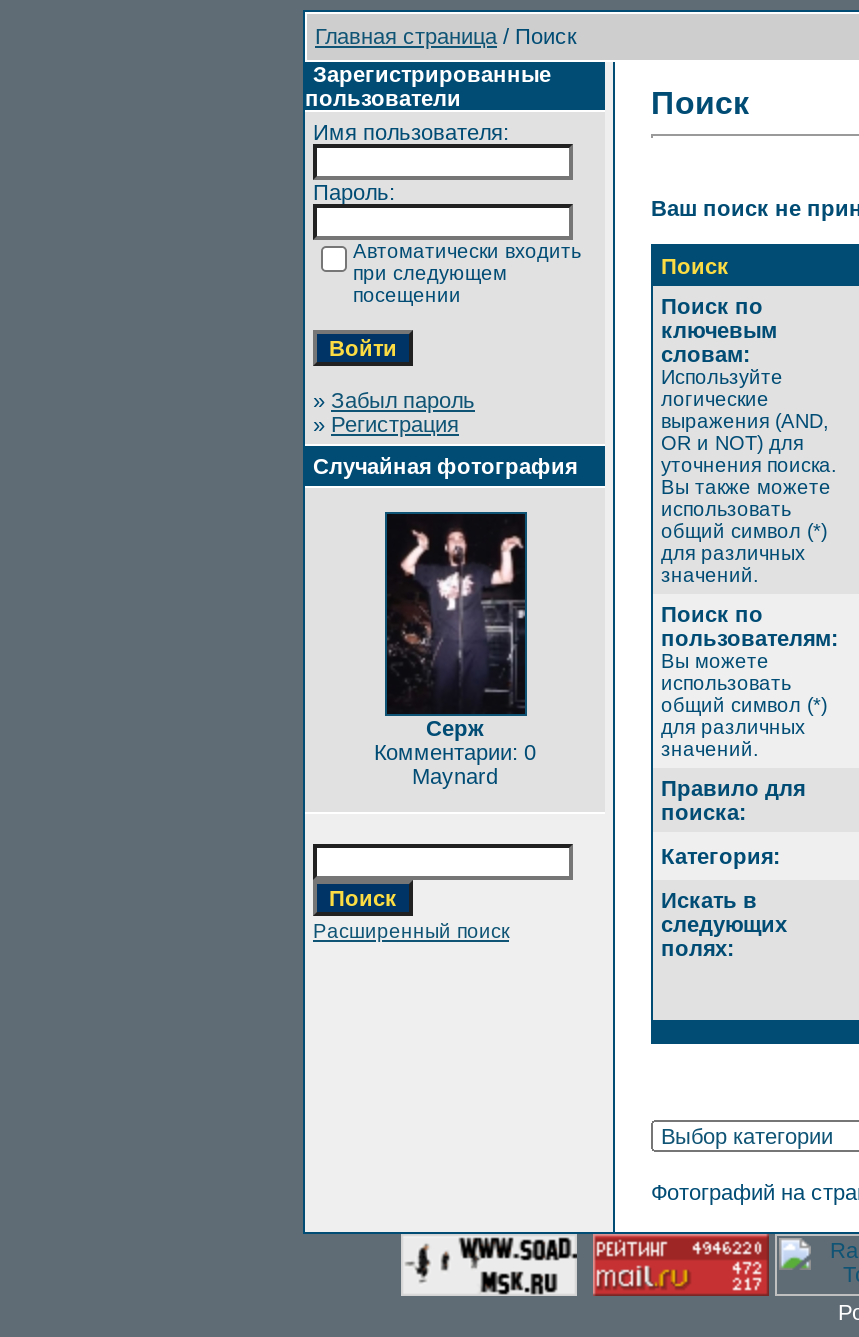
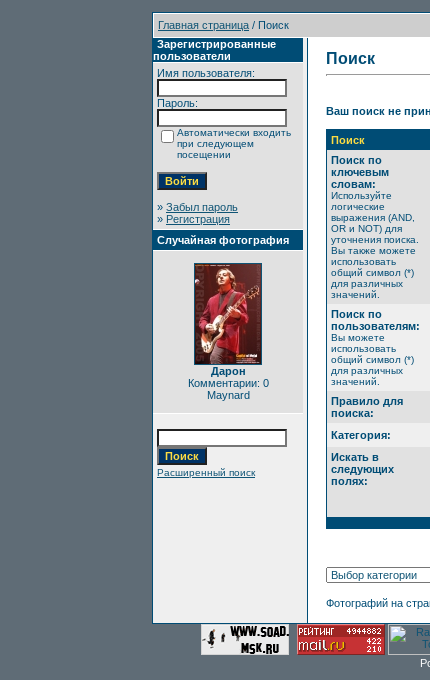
- [image]
- Серж
+ [image]
+ Дарон
